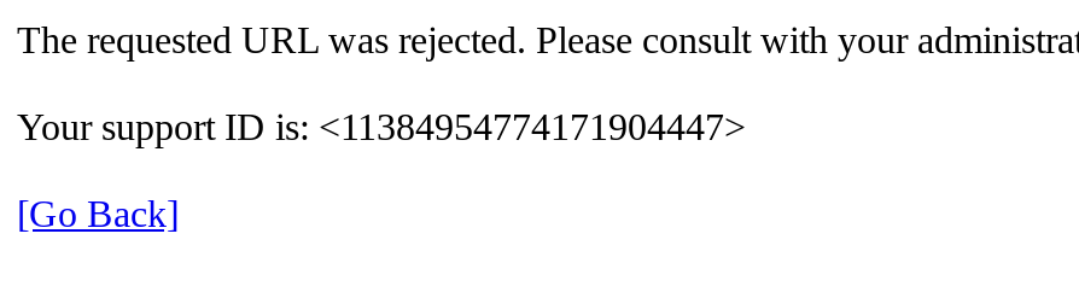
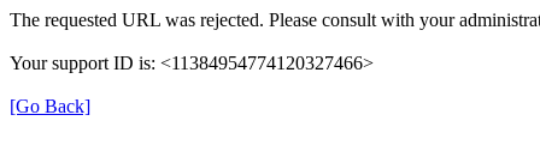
- Your support ID is: <11384954774171904447>
+ Your support ID is: <11384954774120327466>
